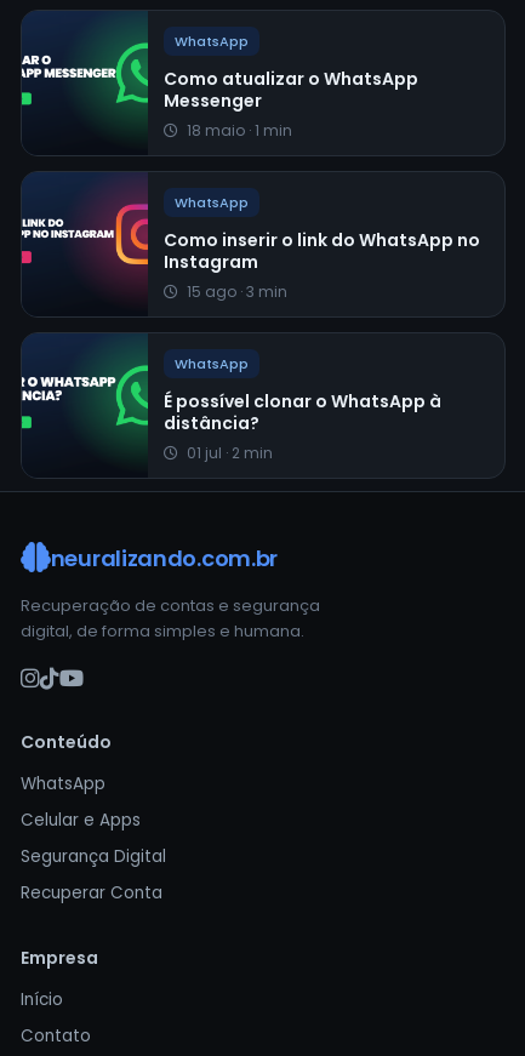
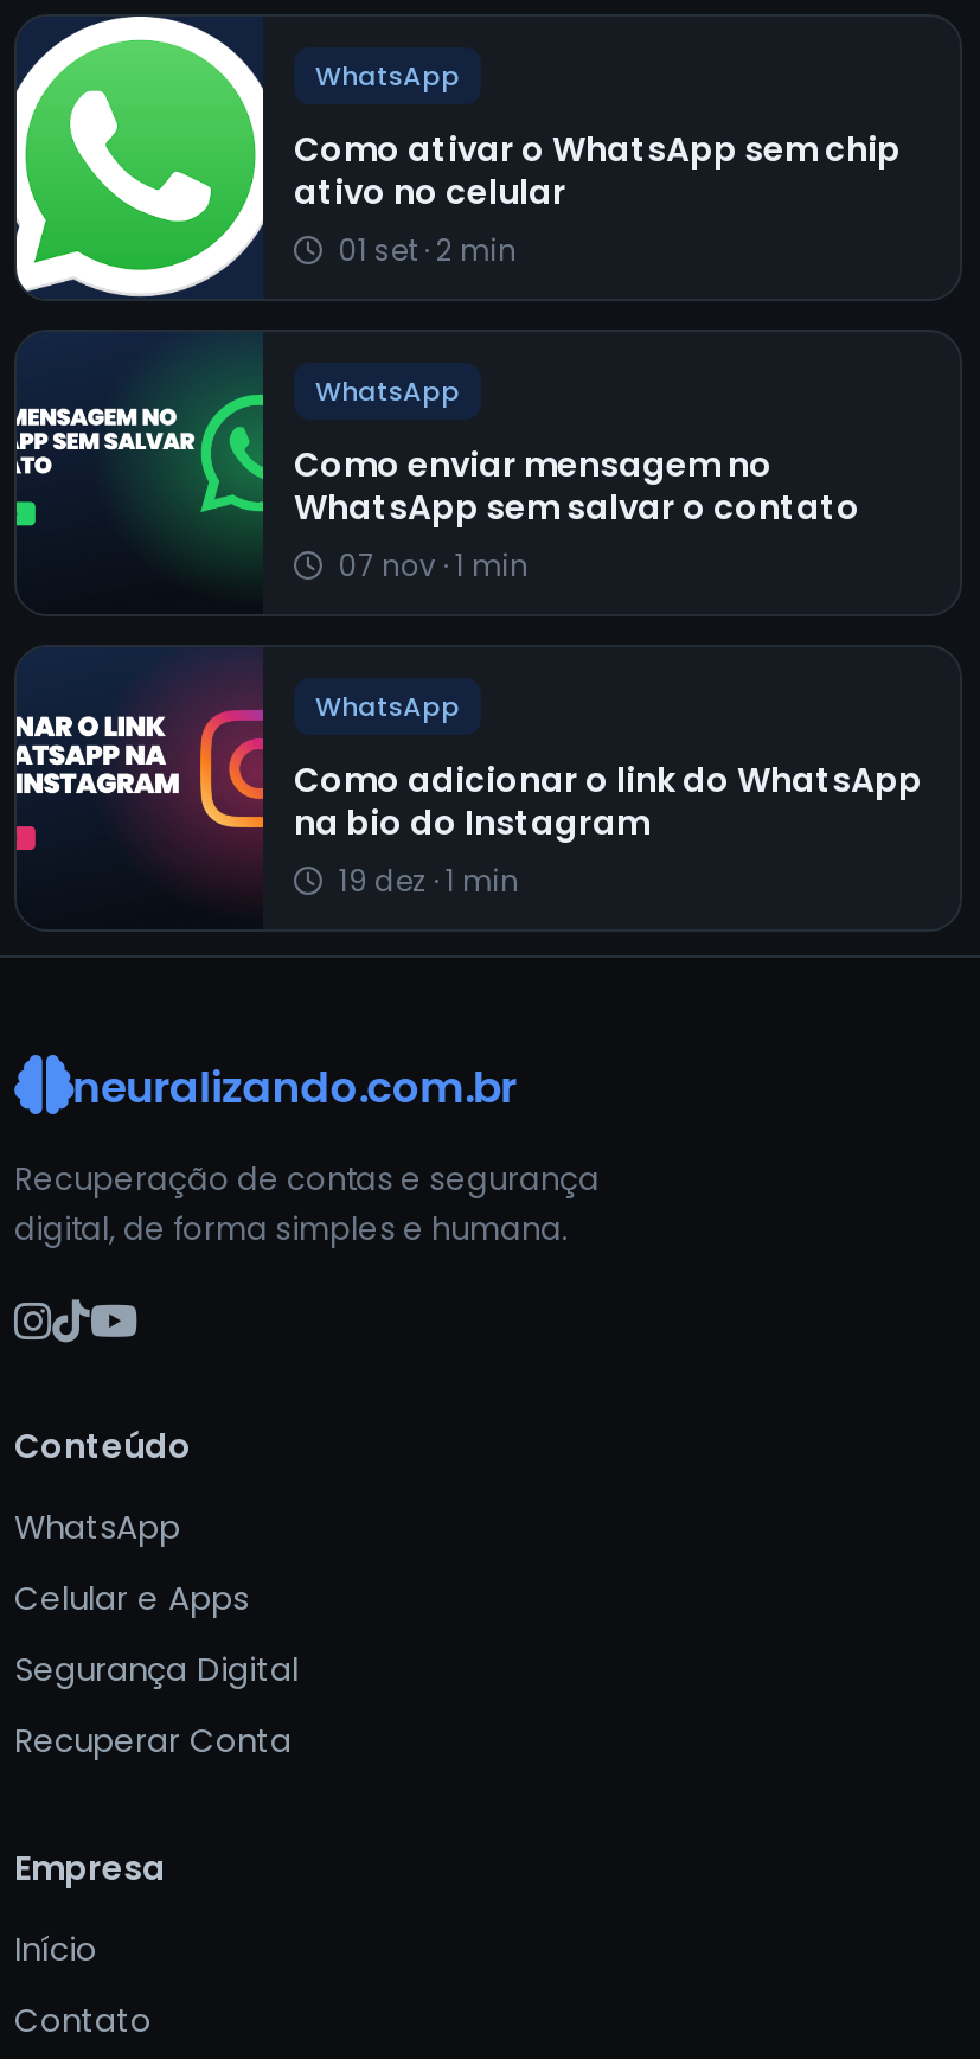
- [image]
- Como atualizar o WhatsApp
- Messenger
- 18 maio · 1 min
+ [image]
+ Como ativar o WhatsApp sem chip
+ ativo no celular
+ 01 set · 2 min

- [image]
- Como inserir o link do WhatsApp no
- Instagram
- 15 ago · 3 min
+ [image]
+ Como enviar mensagem no
+ WhatsApp sem salvar o contato
+ 07 nov · 1 min

- [image]
- É possível clonar o WhatsApp à
- distância?
- 01 jul · 2 min
+ [image]
+ Como adicionar o link do WhatsApp
+ na bio do Instagram
+ 19 dez · 1 min
